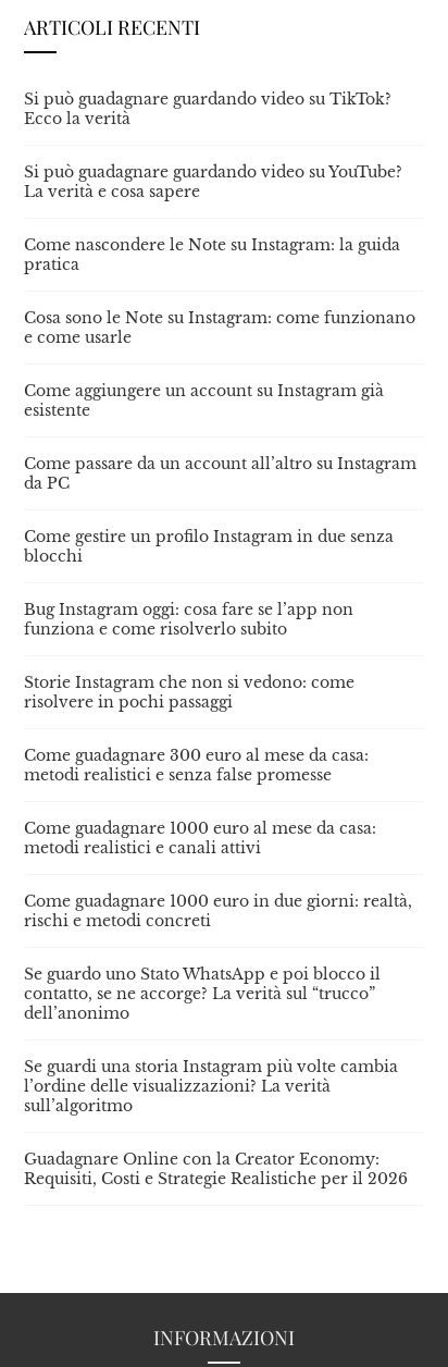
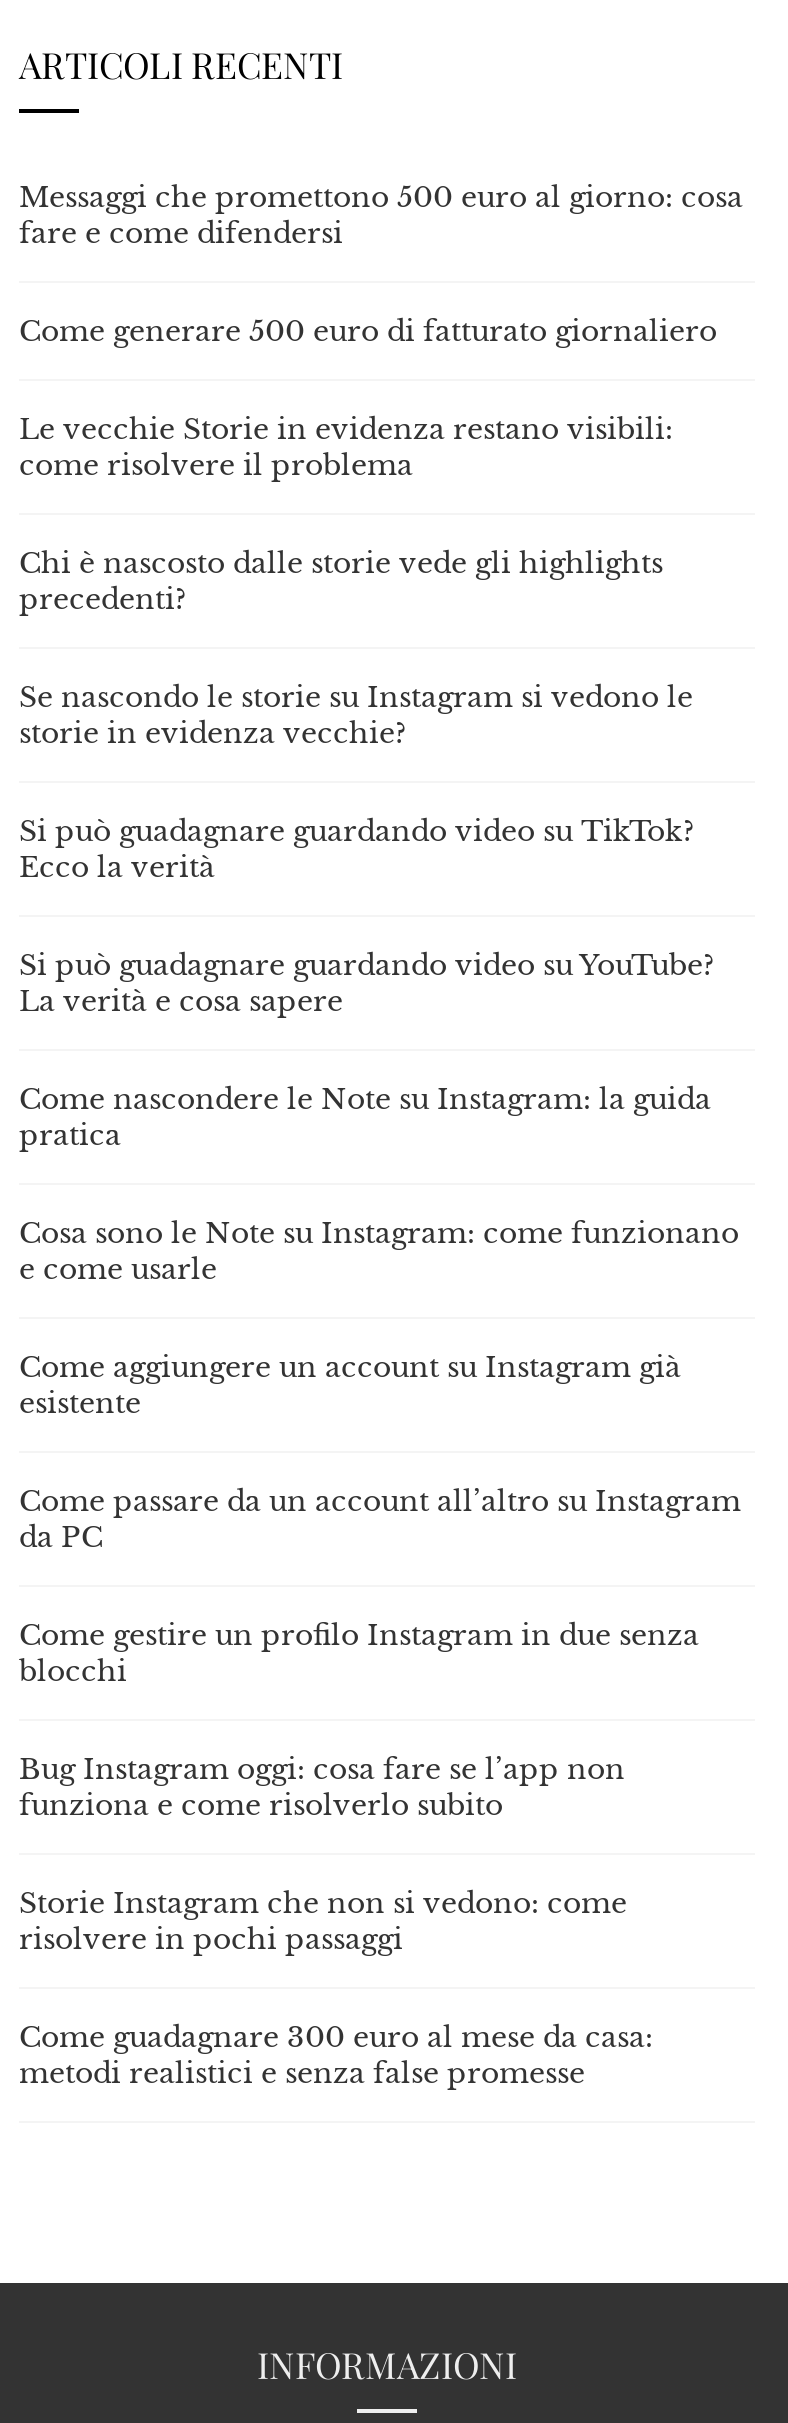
+ Messaggi che promettono 500 euro al giorno: cosa
+ fare e come difendersi
+ Come generare 500 euro di fatturato giornaliero
+ Le vecchie Storie in evidenza restano visibili:
+ come risolvere il problema
+ Chi è nascosto dalle storie vede gli highlights
+ precedenti?
+ Se nascondo le storie su Instagram si vedono le
+ storie in evidenza vecchie?

moved down: Si può guadagnare guardando video su TikTok? | Ecco la verità | Si può guadagnare guardando video su YouTube? | ... | Come guadagnare 300 euro al mese da casa: | metodi realistici e senza false promesse

- Come guadagnare 1000 euro al mese da casa:
- metodi realistici e canali attivi
- Come guadagnare 1000 euro in due giorni: realtà,
- rischi e metodi concreti
- Se guardo uno Stato WhatsApp e poi blocco il
- contatto, se ne accorge? La verità sul “trucco”
- dell’anonimo
- Se guardi una storia Instagram più volte cambia
- l’ordine delle visualizzazioni? La verità
- sull’algoritmo
- Guadagnare Online con la Creator Economy:
- Requisiti, Costi e Strategie Realistiche per il 2026
